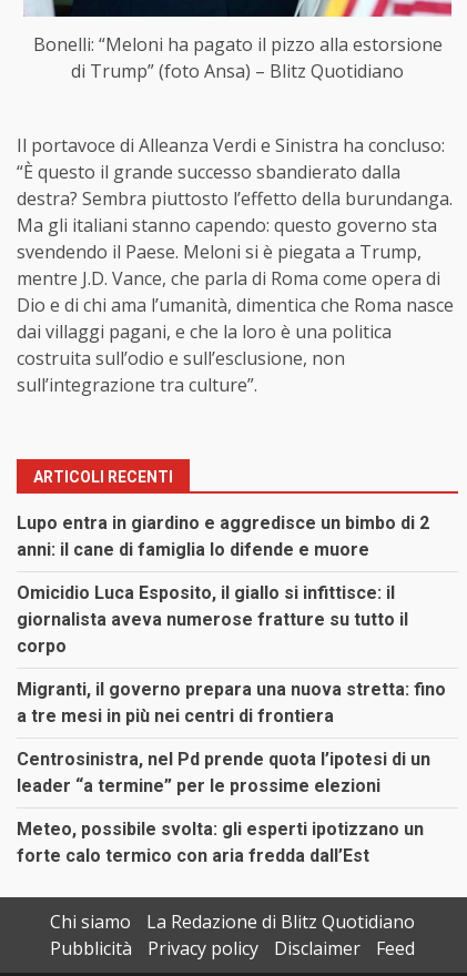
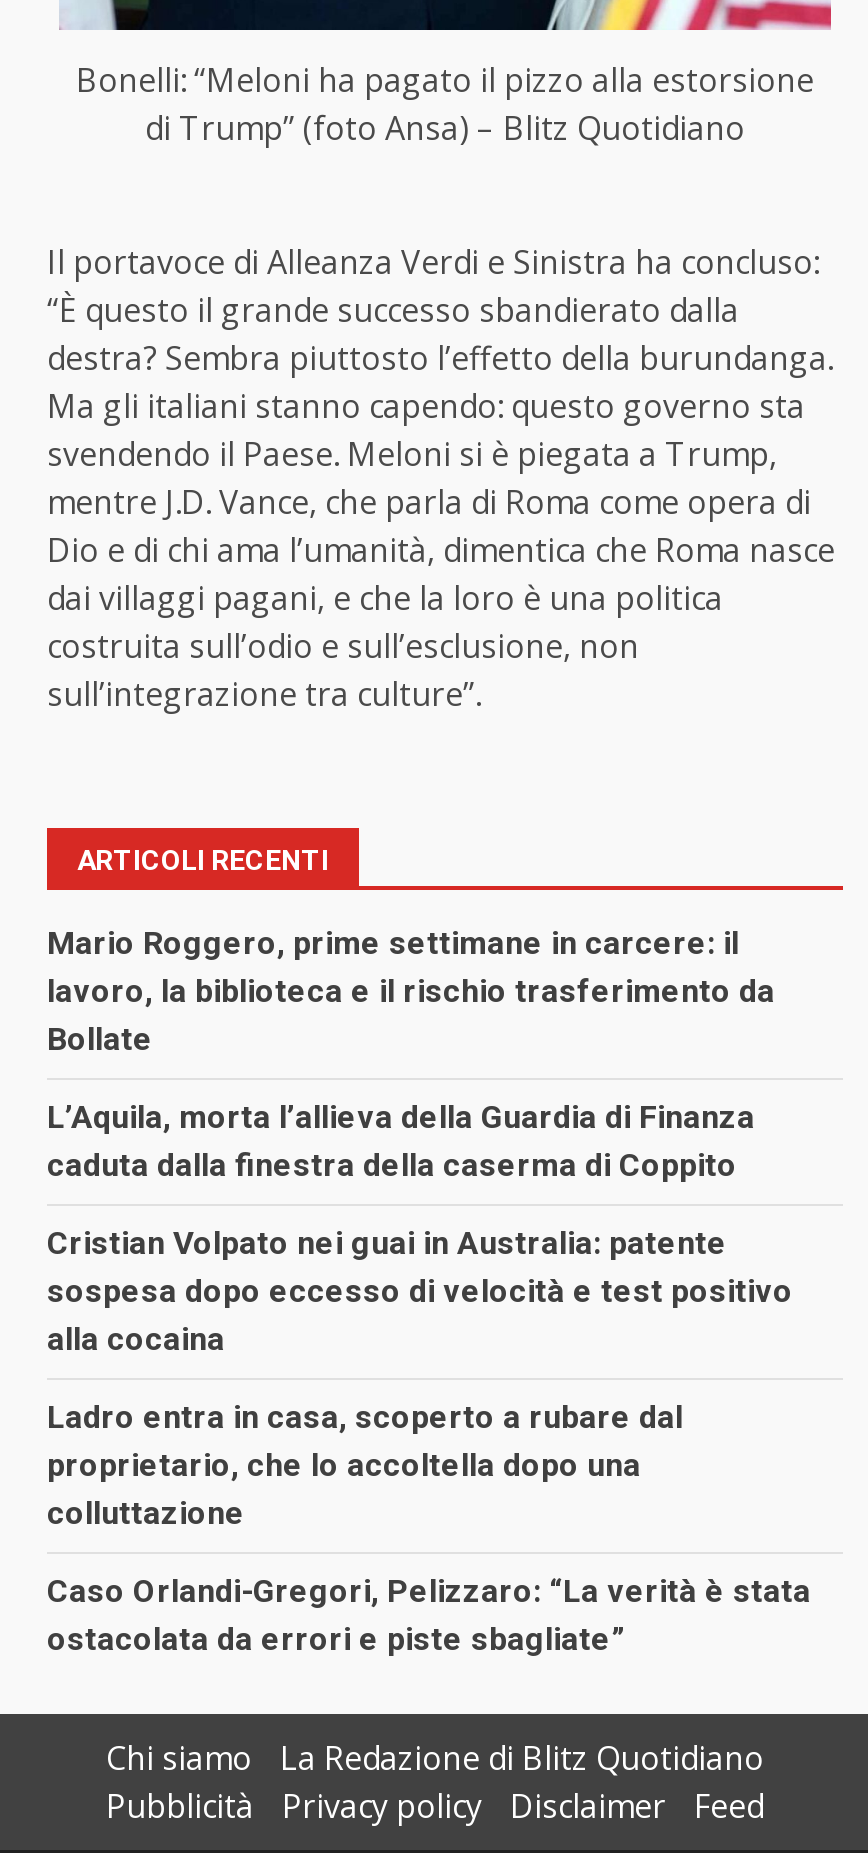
- Lupo entra in giardino e aggredisce un bimbo di 2
- anni: il cane di famiglia lo difende e muore
+ Mario Roggero, prime settimane in carcere: il
+ lavoro, la biblioteca e il rischio trasferimento da
+ Bollate

- Omicidio Luca Esposito, il giallo si infittisce: il
- giornalista aveva numerose fratture su tutto il
- corpo
+ L’Aquila, morta l’allieva della Guardia di Finanza
+ caduta dalla finestra della caserma di Coppito

- Migranti, il governo prepara una nuova stretta: fino
- a tre mesi in più nei centri di frontiera
+ Cristian Volpato nei guai in Australia: patente
+ sospesa dopo eccesso di velocità e test positivo
+ alla cocaina

- Centrosinistra, nel Pd prende quota l’ipotesi di un
- leader “a termine” per le prossime elezioni
+ Ladro entra in casa, scoperto a rubare dal
+ proprietario, che lo accoltella dopo una
+ colluttazione

- Meteo, possibile svolta: gli esperti ipotizzano un
- forte calo termico con aria fredda dall’Est
+ Caso Orlandi-Gregori, Pelizzaro: “La verità è stata
+ ostacolata da errori e piste sbagliate”
